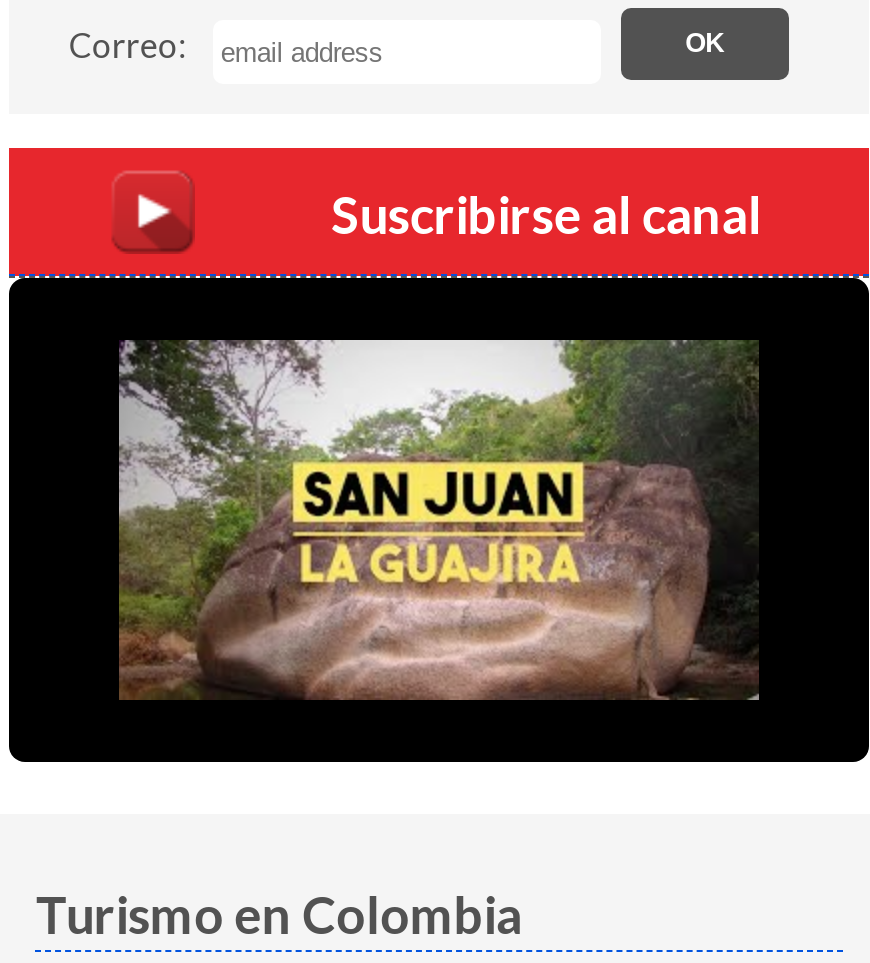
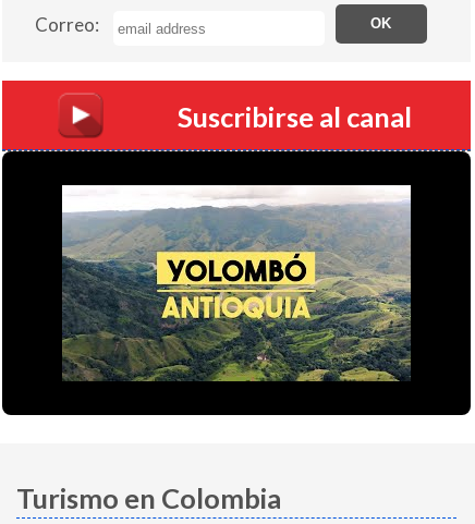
- [image]
+ [image]
